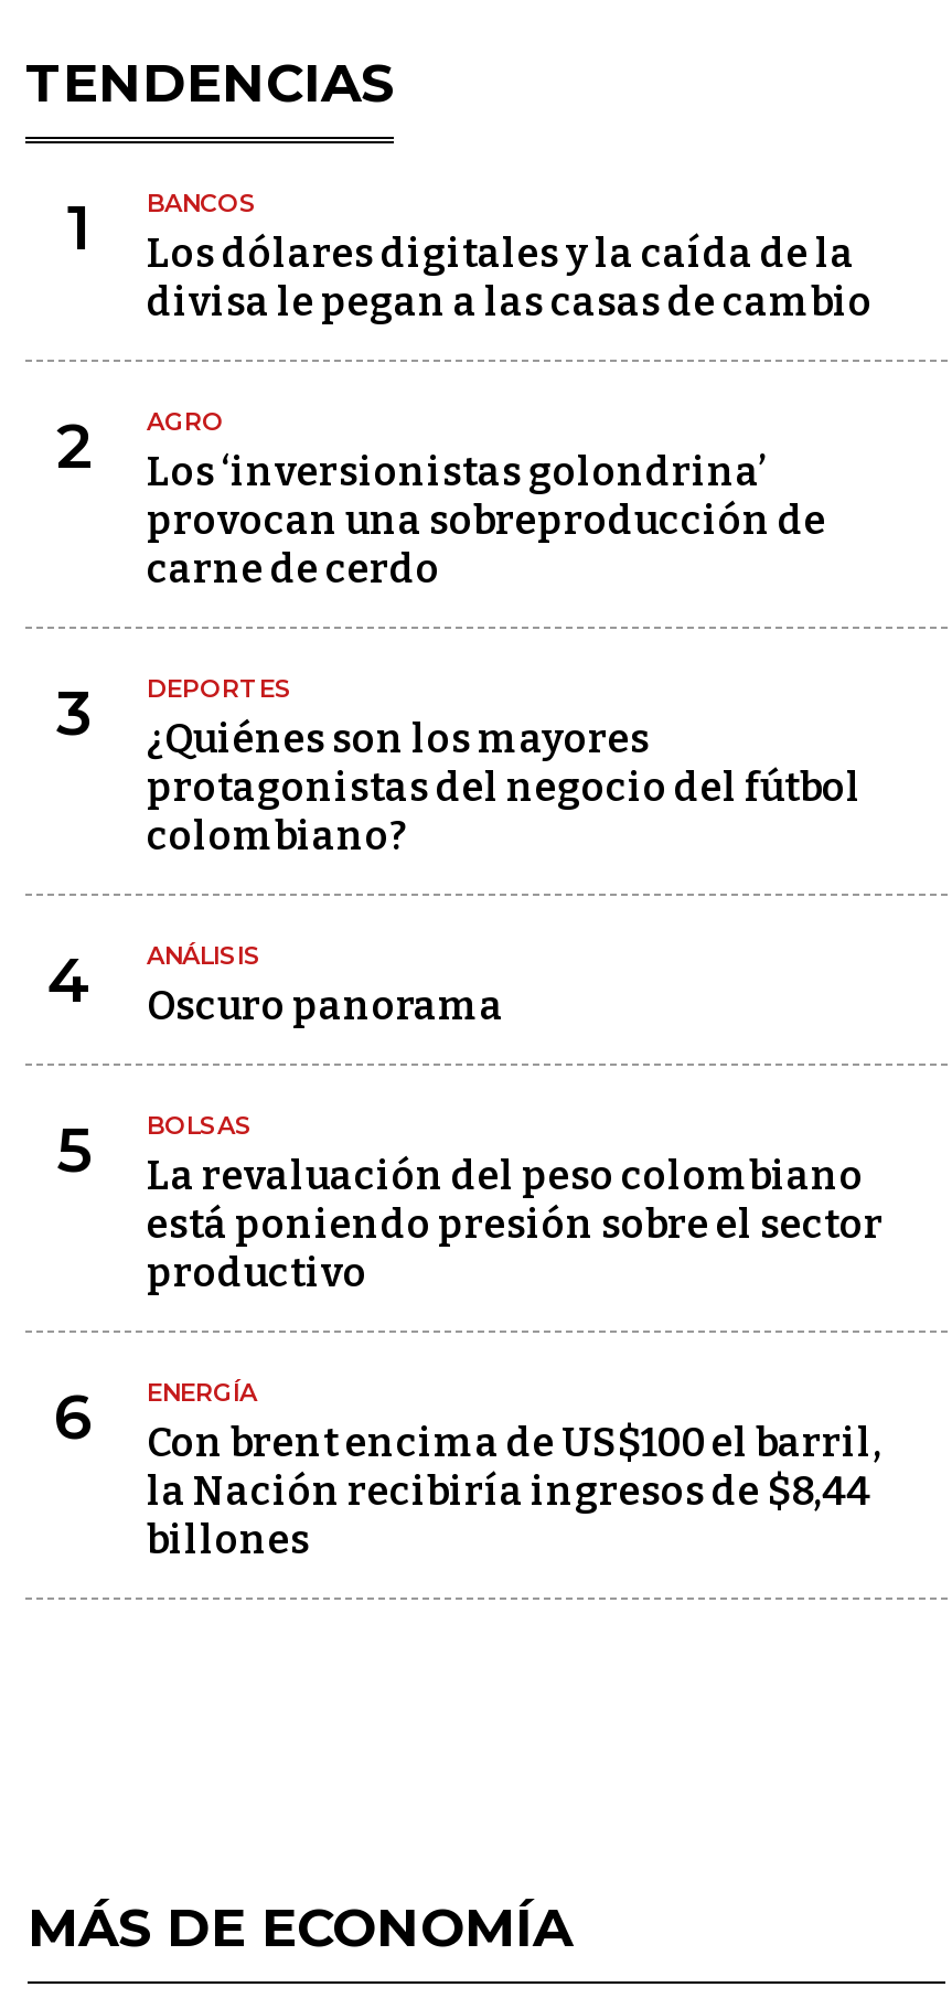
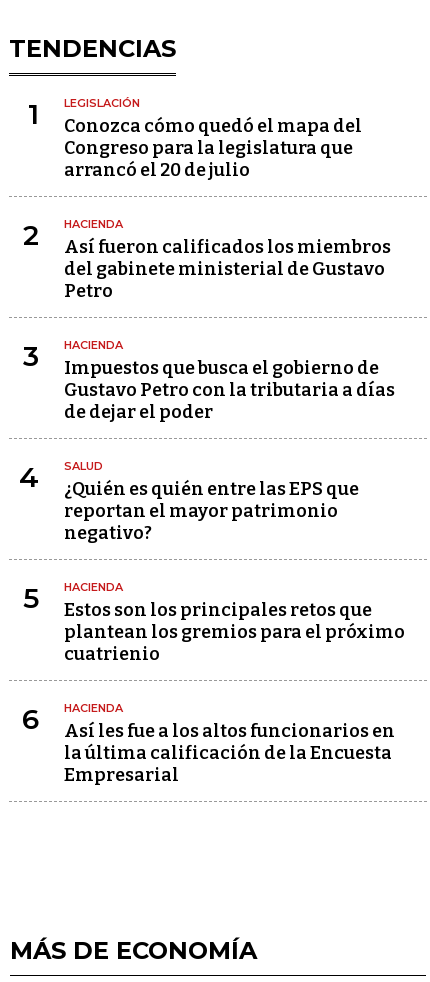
- BANCOS
- Los dólares digitales y la caída de la
- divisa le pegan a las casas de cambio
+ LEGISLACIÓN
+ Conozca cómo quedó el mapa del
+ Congreso para la legislatura que
+ arrancó el 20 de julio

- AGRO
- Los ‘inversionistas golondrina’
- provocan una sobreproducción de
- carne de cerdo
+ HACIENDA
+ Así fueron calificados los miembros
+ del gabinete ministerial de Gustavo
+ Petro

- DEPORTES
- ¿Quiénes son los mayores
- protagonistas del negocio del fútbol
- colombiano?
+ HACIENDA
+ Impuestos que busca el gobierno de
+ Gustavo Petro con la tributaria a días
+ de dejar el poder

- ANÁLISIS
- Oscuro panorama
+ SALUD
+ ¿Quién es quién entre las EPS que
+ reportan el mayor patrimonio
+ negativo?

- BOLSAS
- La revaluación del peso colombiano
- está poniendo presión sobre el sector
- productivo
+ HACIENDA
+ Estos son los principales retos que
+ plantean los gremios para el próximo
+ cuatrienio

- ENERGÍA
- Con brent encima de US$100 el barril,
- la Nación recibiría ingresos de $8,44
- billones
+ HACIENDA
+ Así les fue a los altos funcionarios en
+ la última calificación de la Encuesta
+ Empresarial
